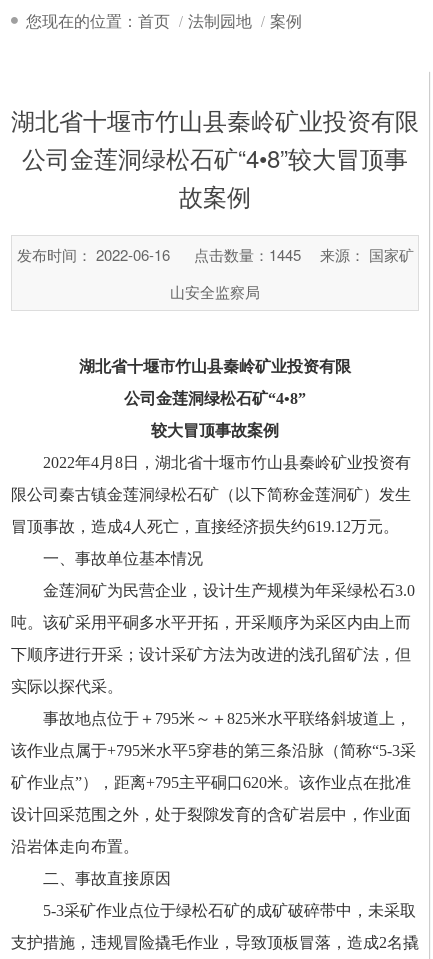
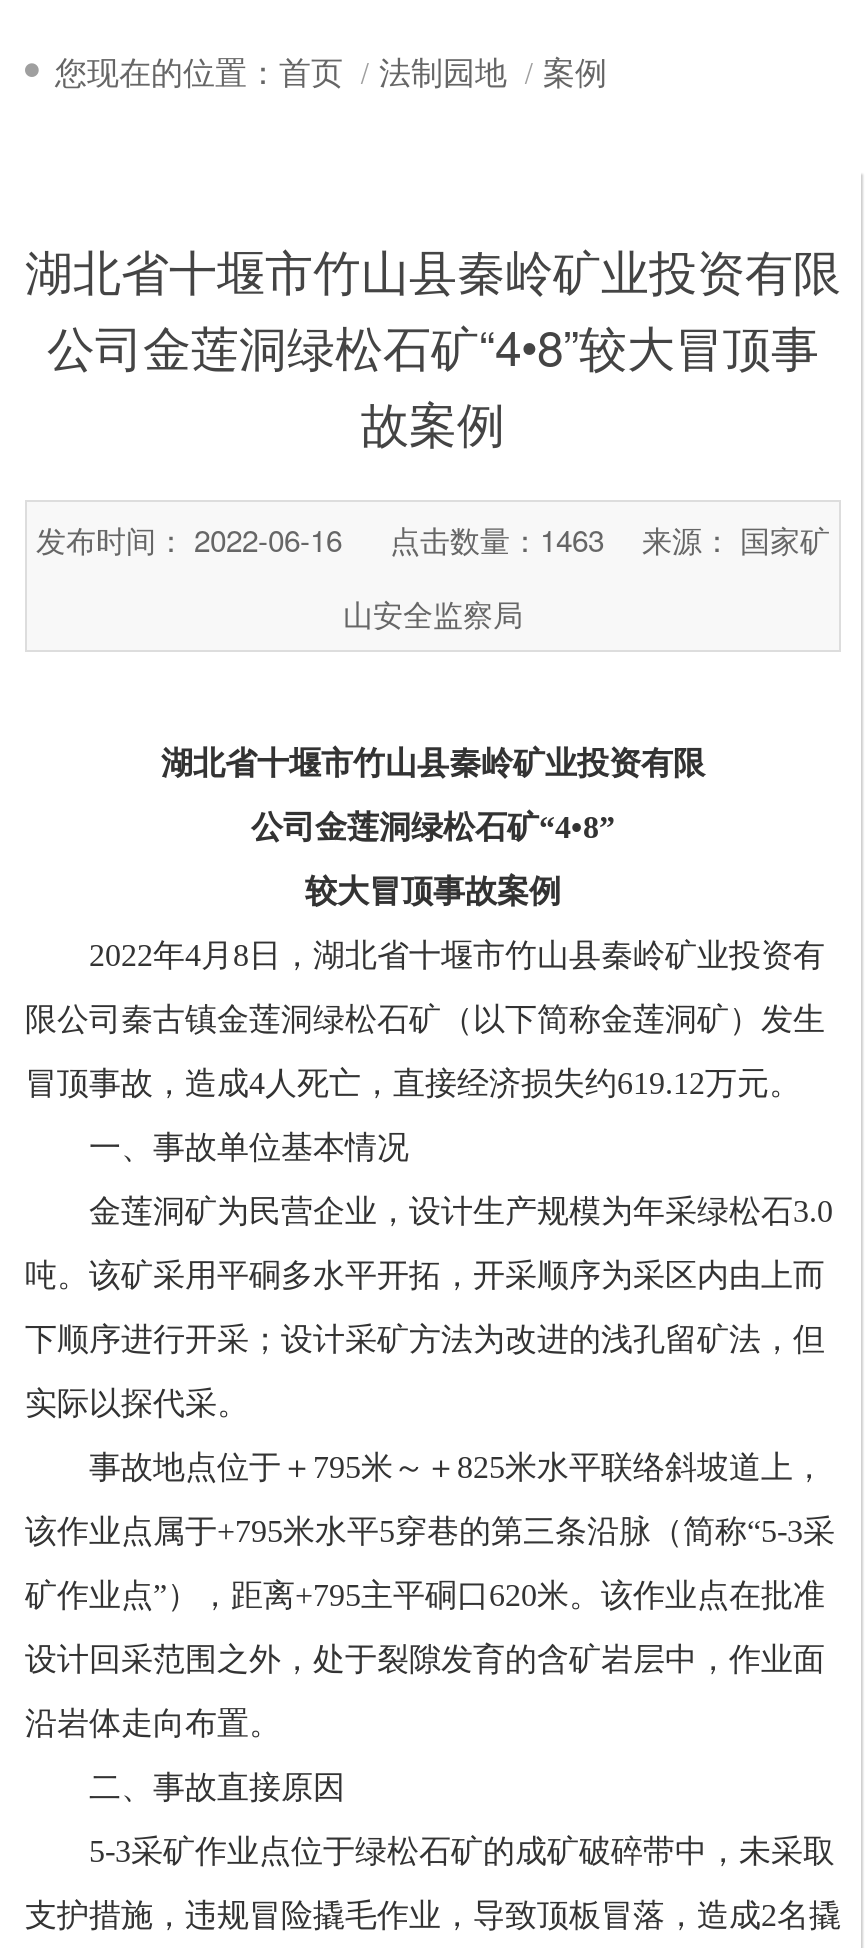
- 点击数量：1445 来源： 国家矿
+ 点击数量：1463 来源： 国家矿
